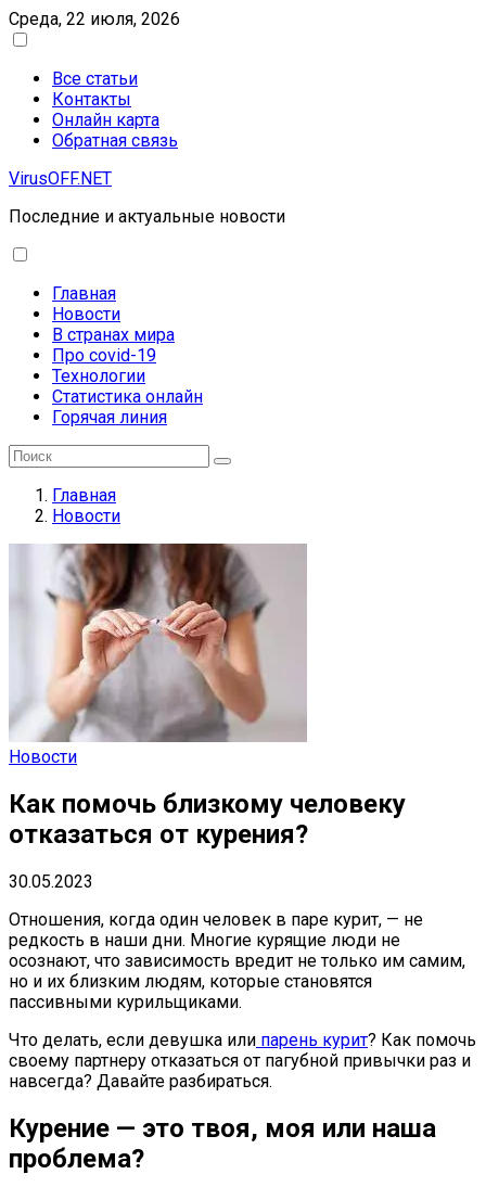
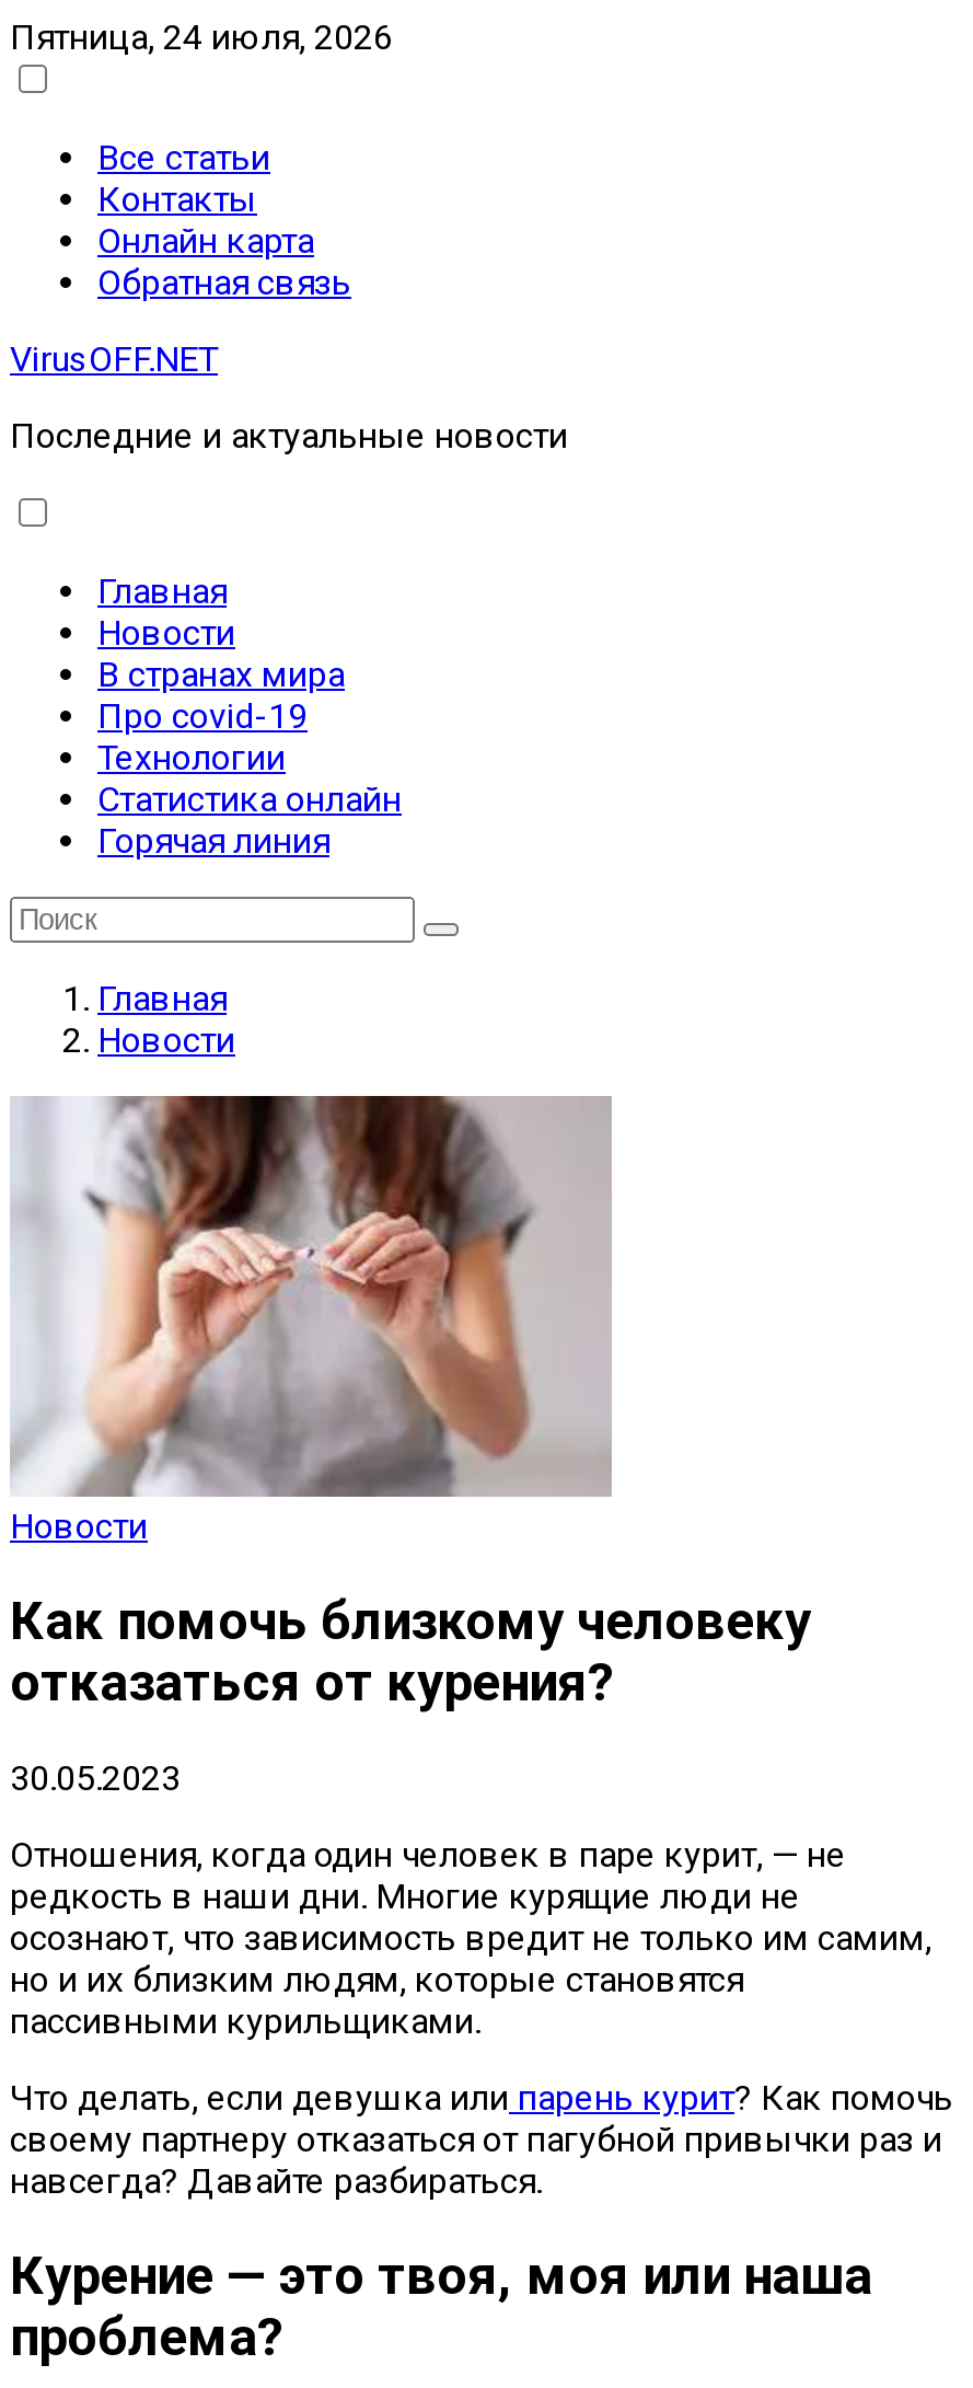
- Среда, 22 июля, 2026
+ Пятница, 24 июля, 2026
